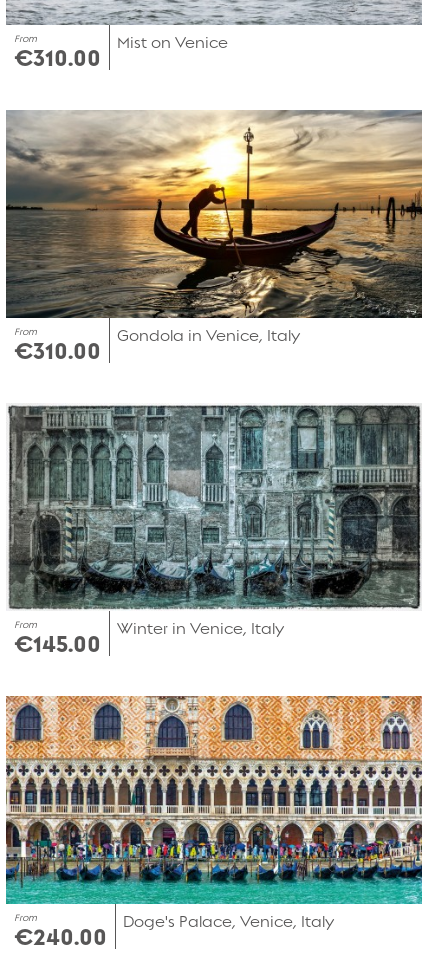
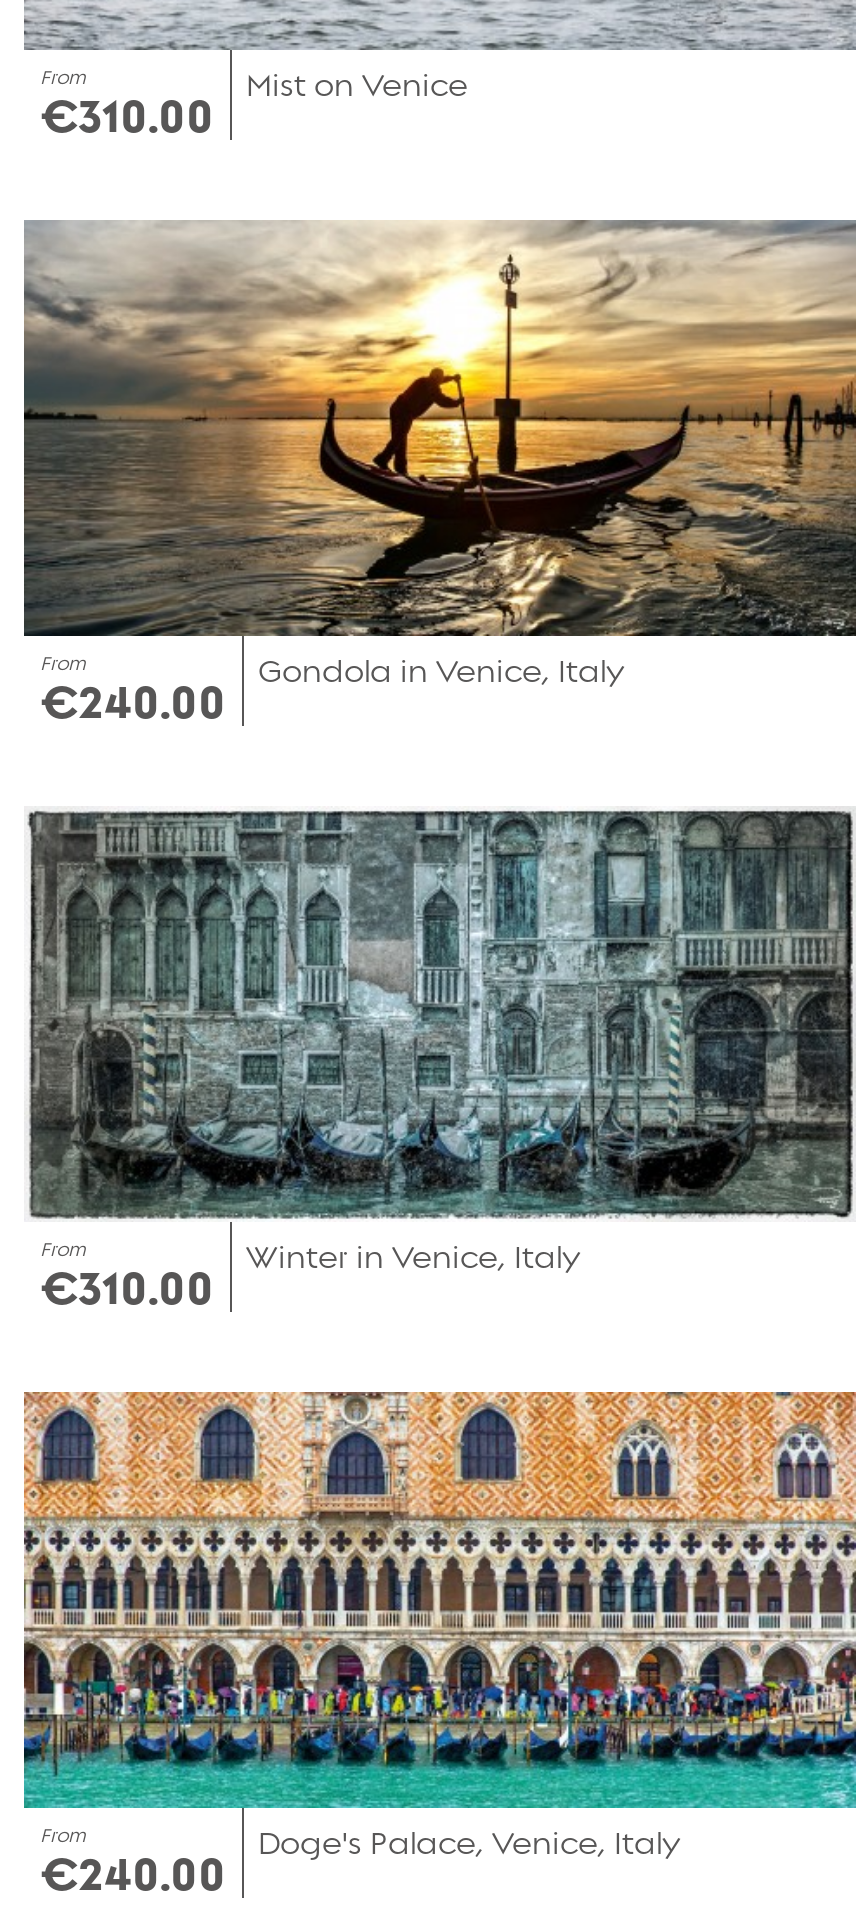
- €310.00
+ €240.00

- €145.00
+ €310.00
